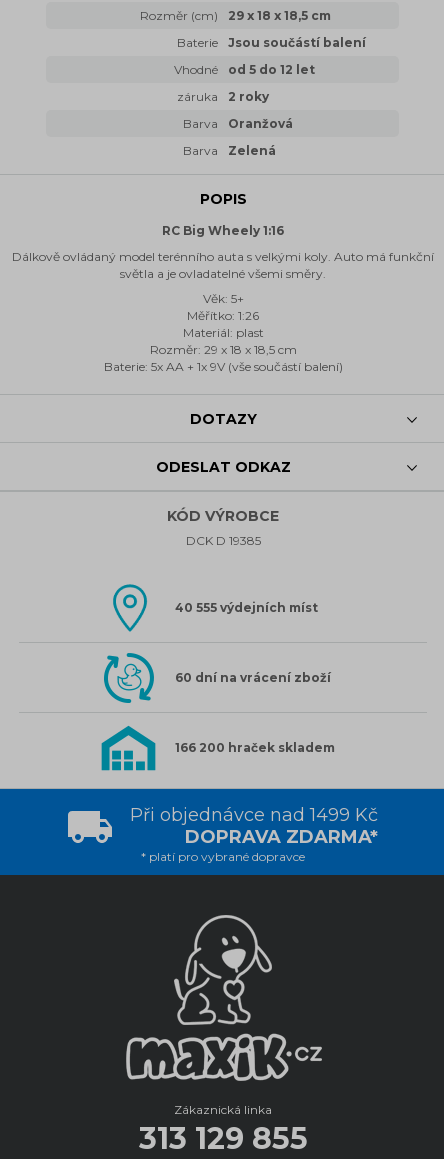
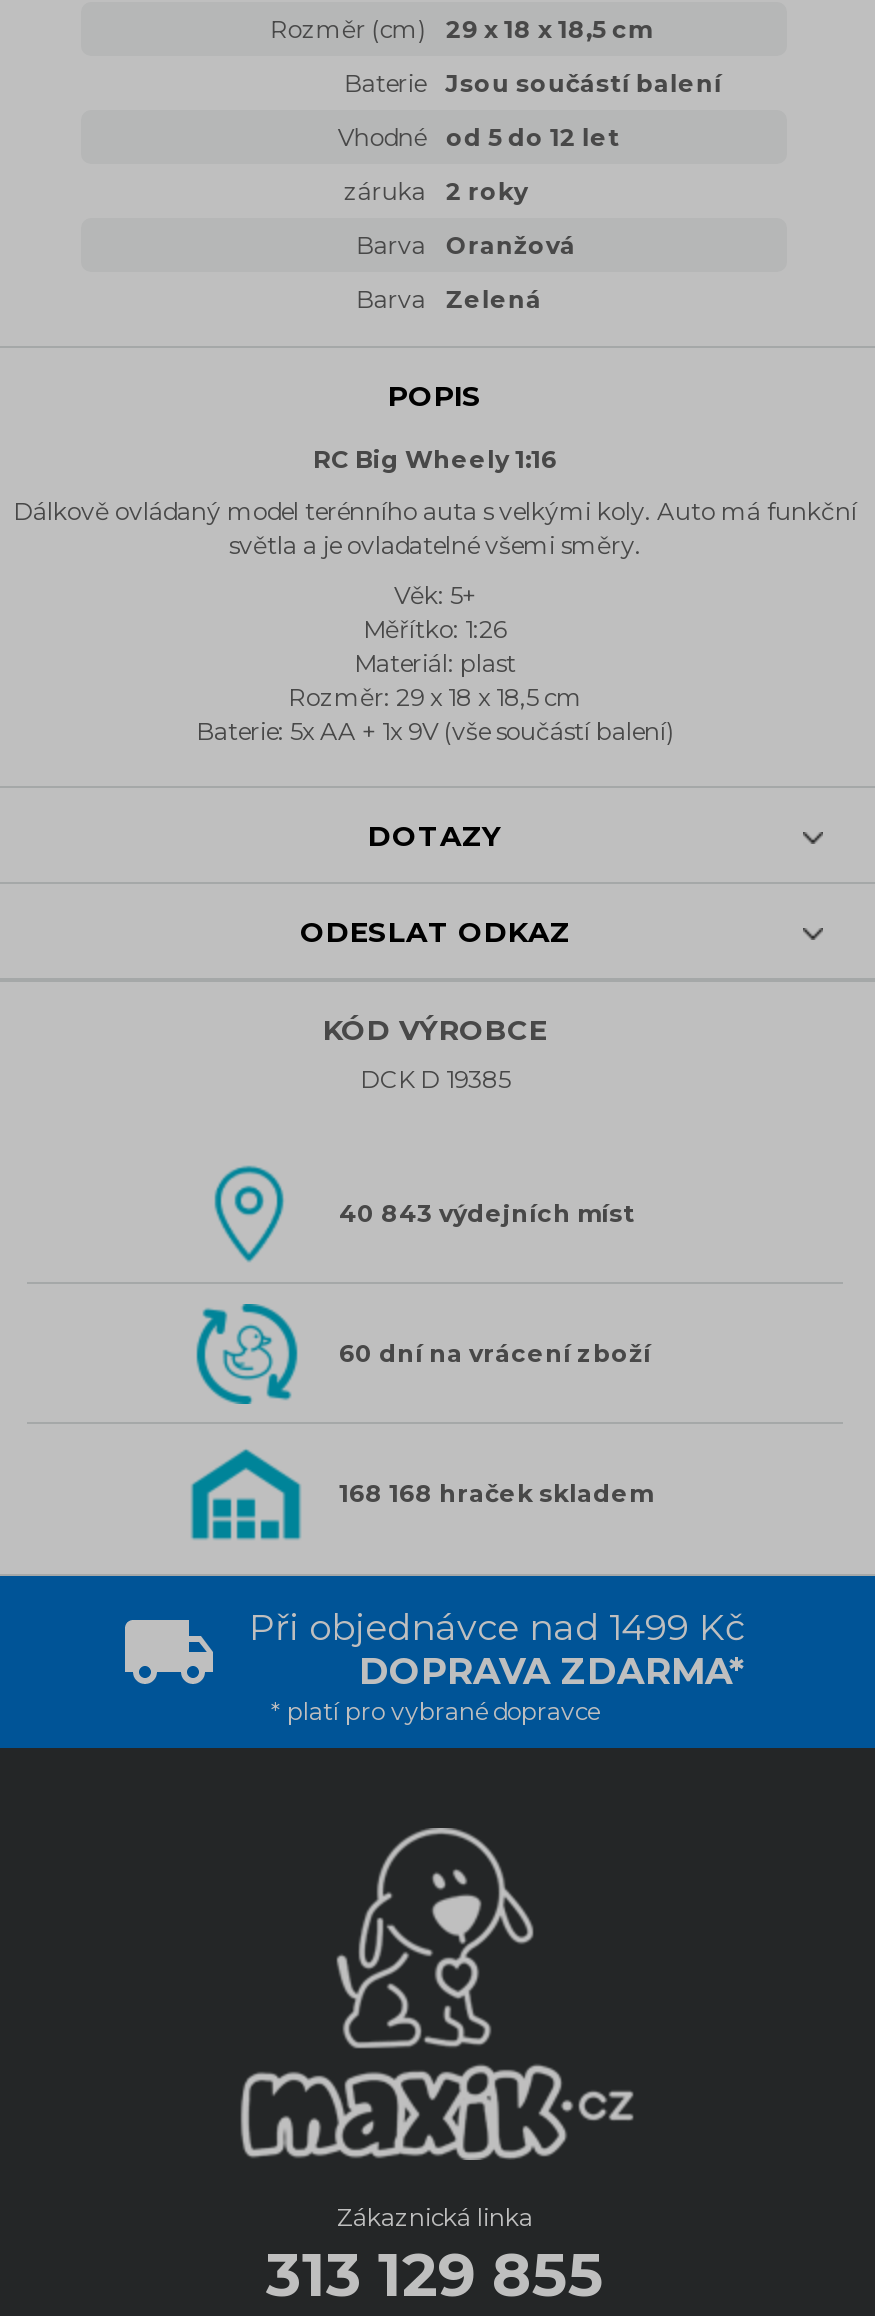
- 40 555 výdejních míst
+ 40 843 výdejních míst

- 166 200 hraček skladem
+ 168 168 hraček skladem
